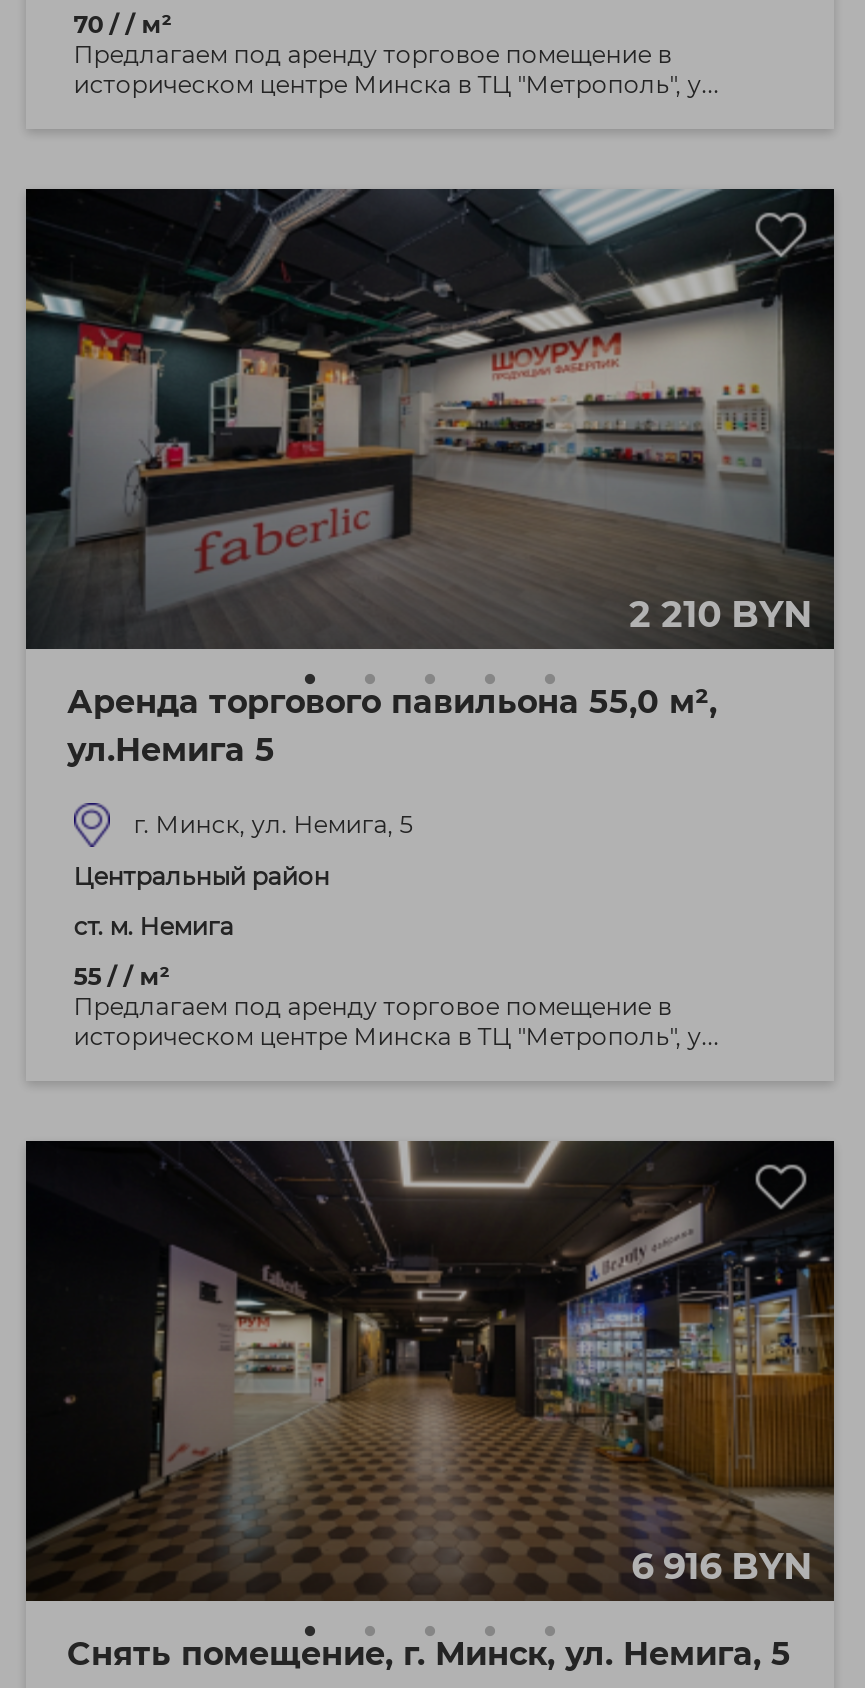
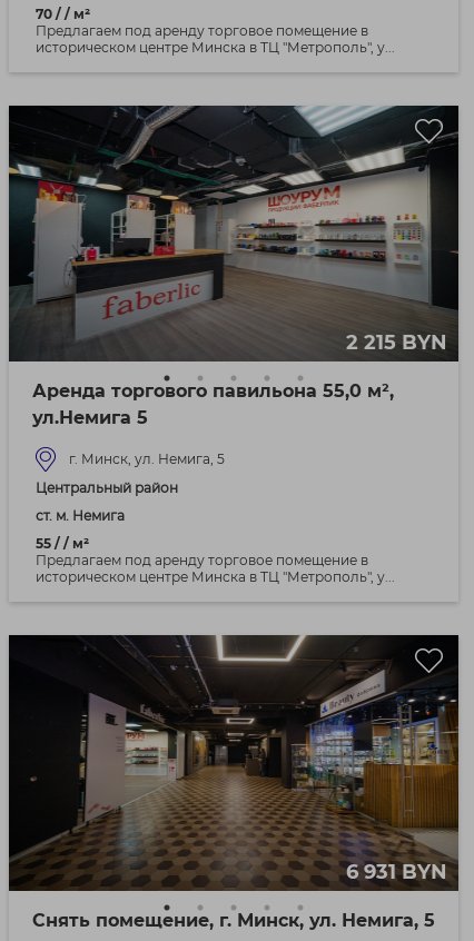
- 2 210 BYN
+ 2 215 BYN

- 6 916 BYN
+ 6 931 BYN
